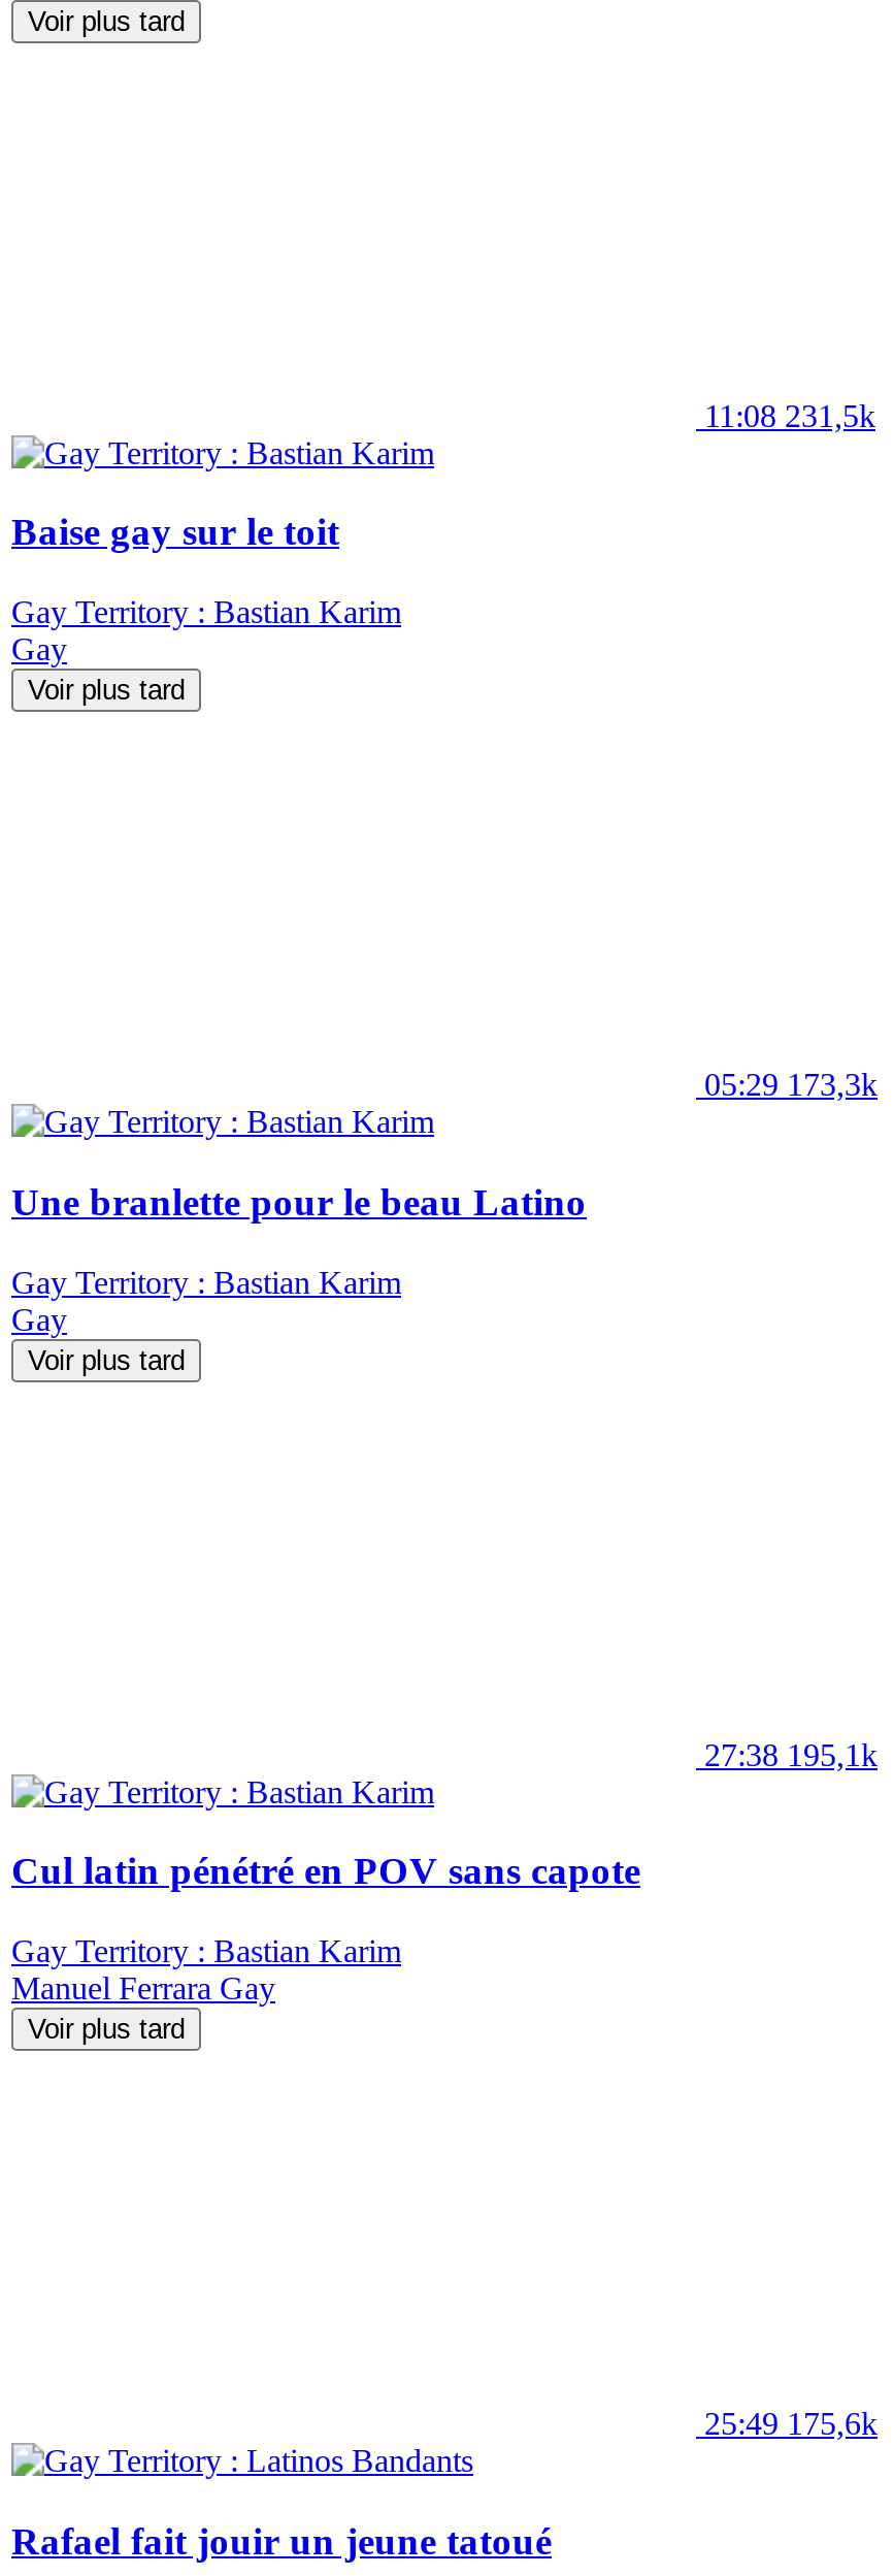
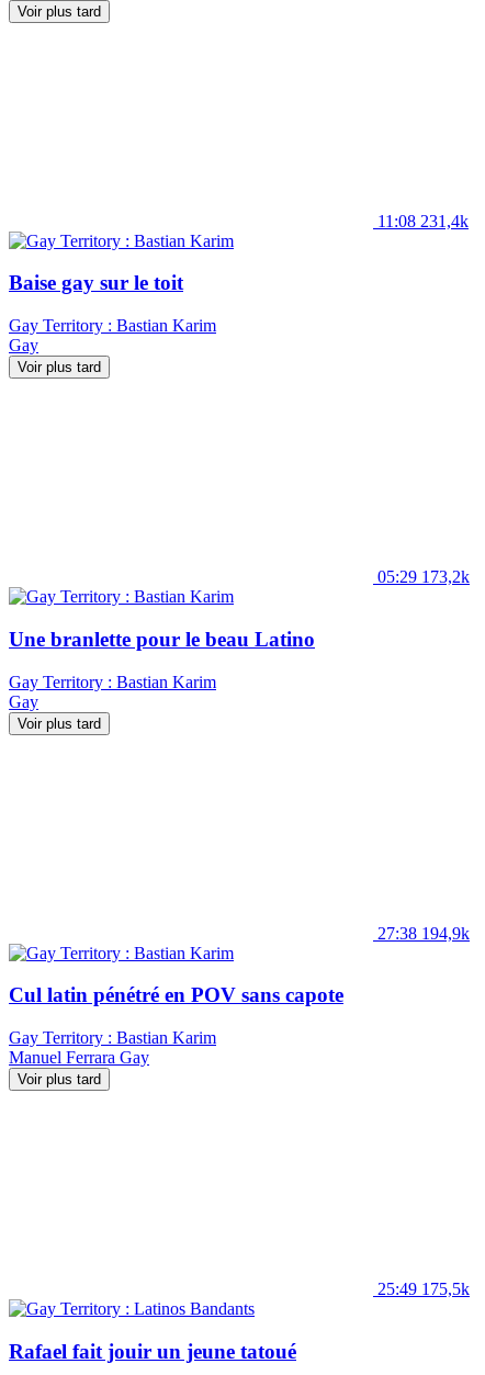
- 11:08 231,5k
+ 11:08 231,4k

- 05:29 173,3k
+ 05:29 173,2k

- 27:38 195,1k
+ 27:38 194,9k

- 25:49 175,6k
+ 25:49 175,5k
